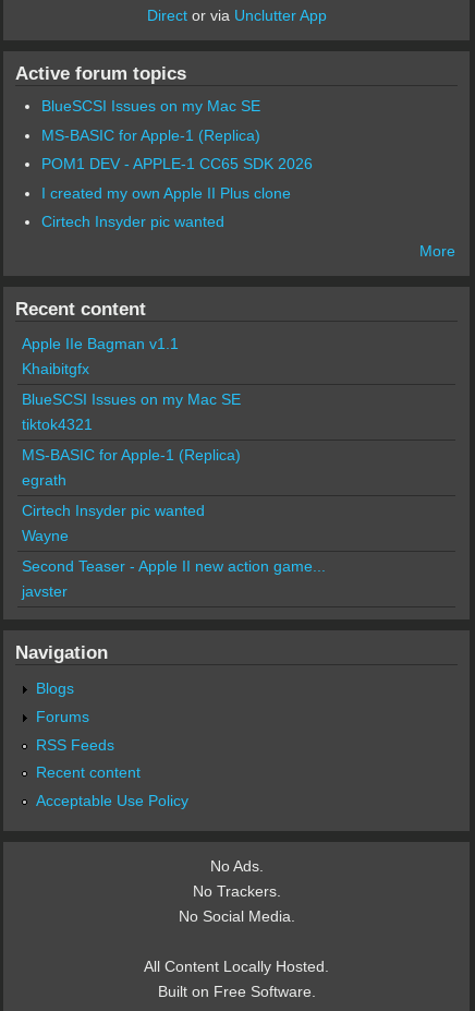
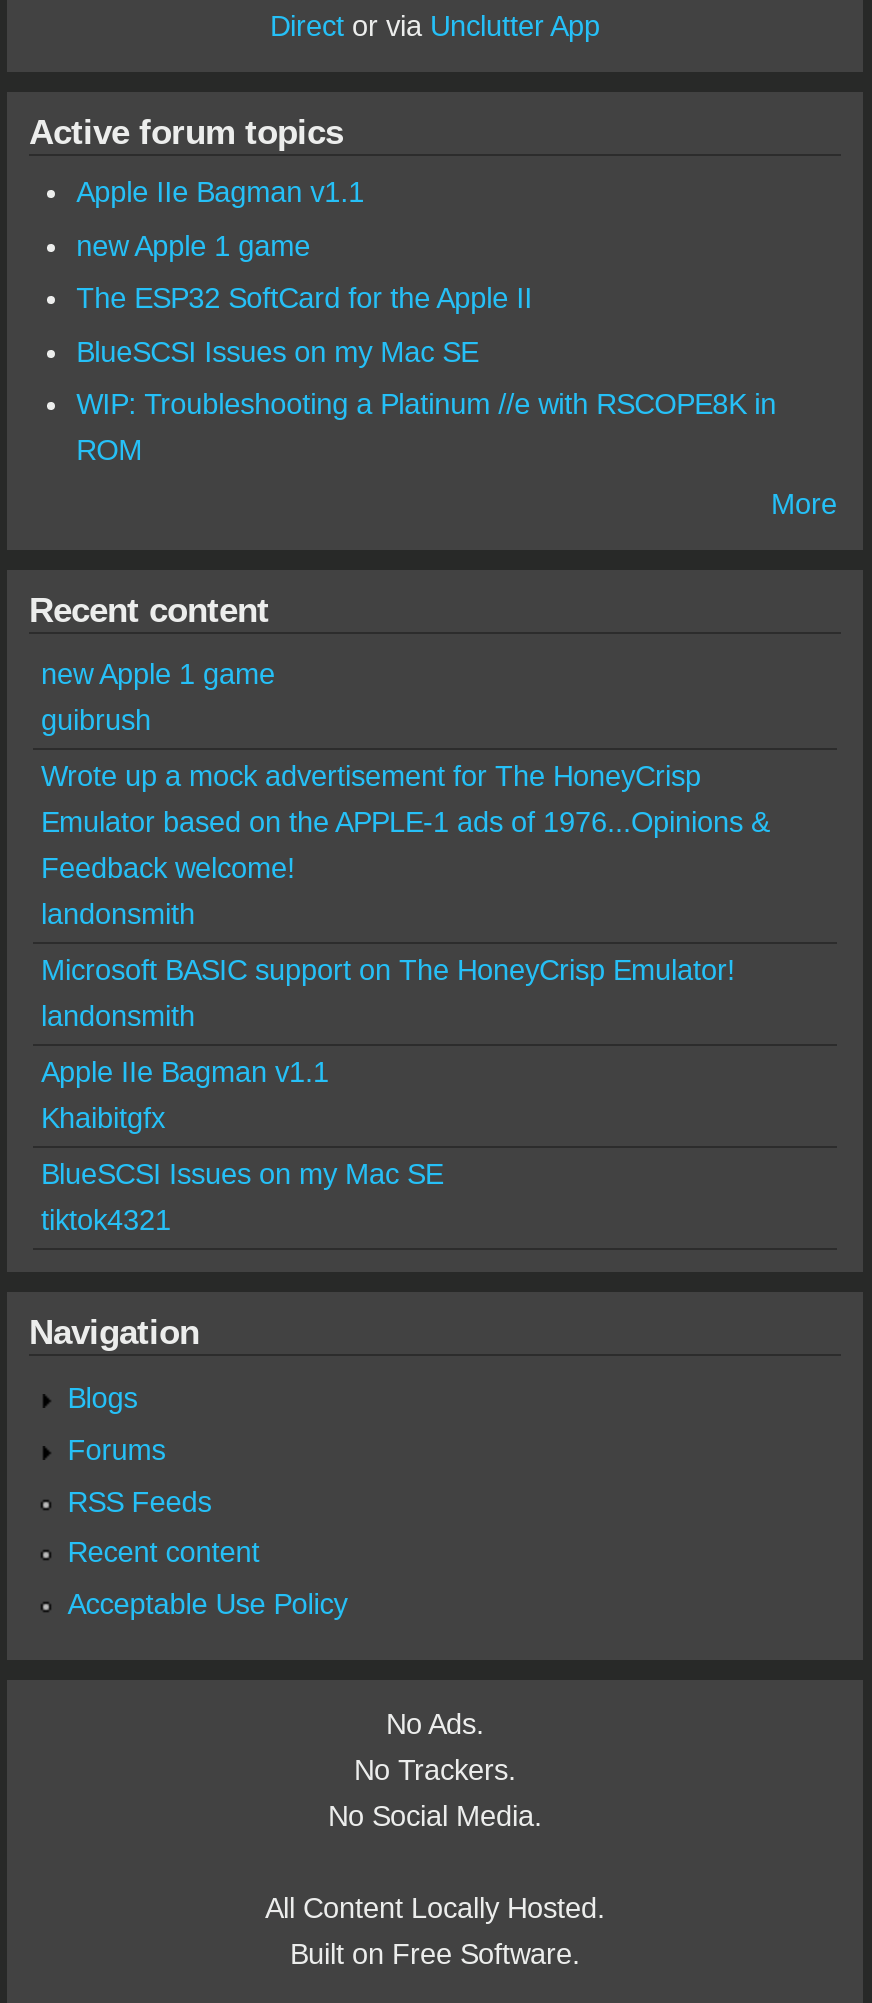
+ Apple IIe Bagman v1.1
+ new Apple 1 game
+ The ESP32 SoftCard for the Apple II

- MS-BASIC for Apple-1 (Replica)
- POM1 DEV - APPLE-1 CC65 SDK 2026
- I created my own Apple II Plus clone
- Cirtech Insyder pic wanted
+ WIP: Troubleshooting a Platinum //e with RSCOPE8K in
+ ROM

+ new Apple 1 game
+ guibrush
+ Wrote up a mock advertisement for The HoneyCrisp
+ Emulator based on the APPLE-1 ads of 1976...Opinions &
+ Feedback welcome!
+ landonsmith
+ Microsoft BASIC support on The HoneyCrisp Emulator!
+ landonsmith

moved down: Apple IIe Bagman v1.1 | Khaibitgfx | BlueSCSI Issues on my Mac SE | tiktok4321

- MS-BASIC for Apple-1 (Replica)
- egrath
- Cirtech Insyder pic wanted
- Wayne
- Second Teaser - Apple II new action game...
- javster
